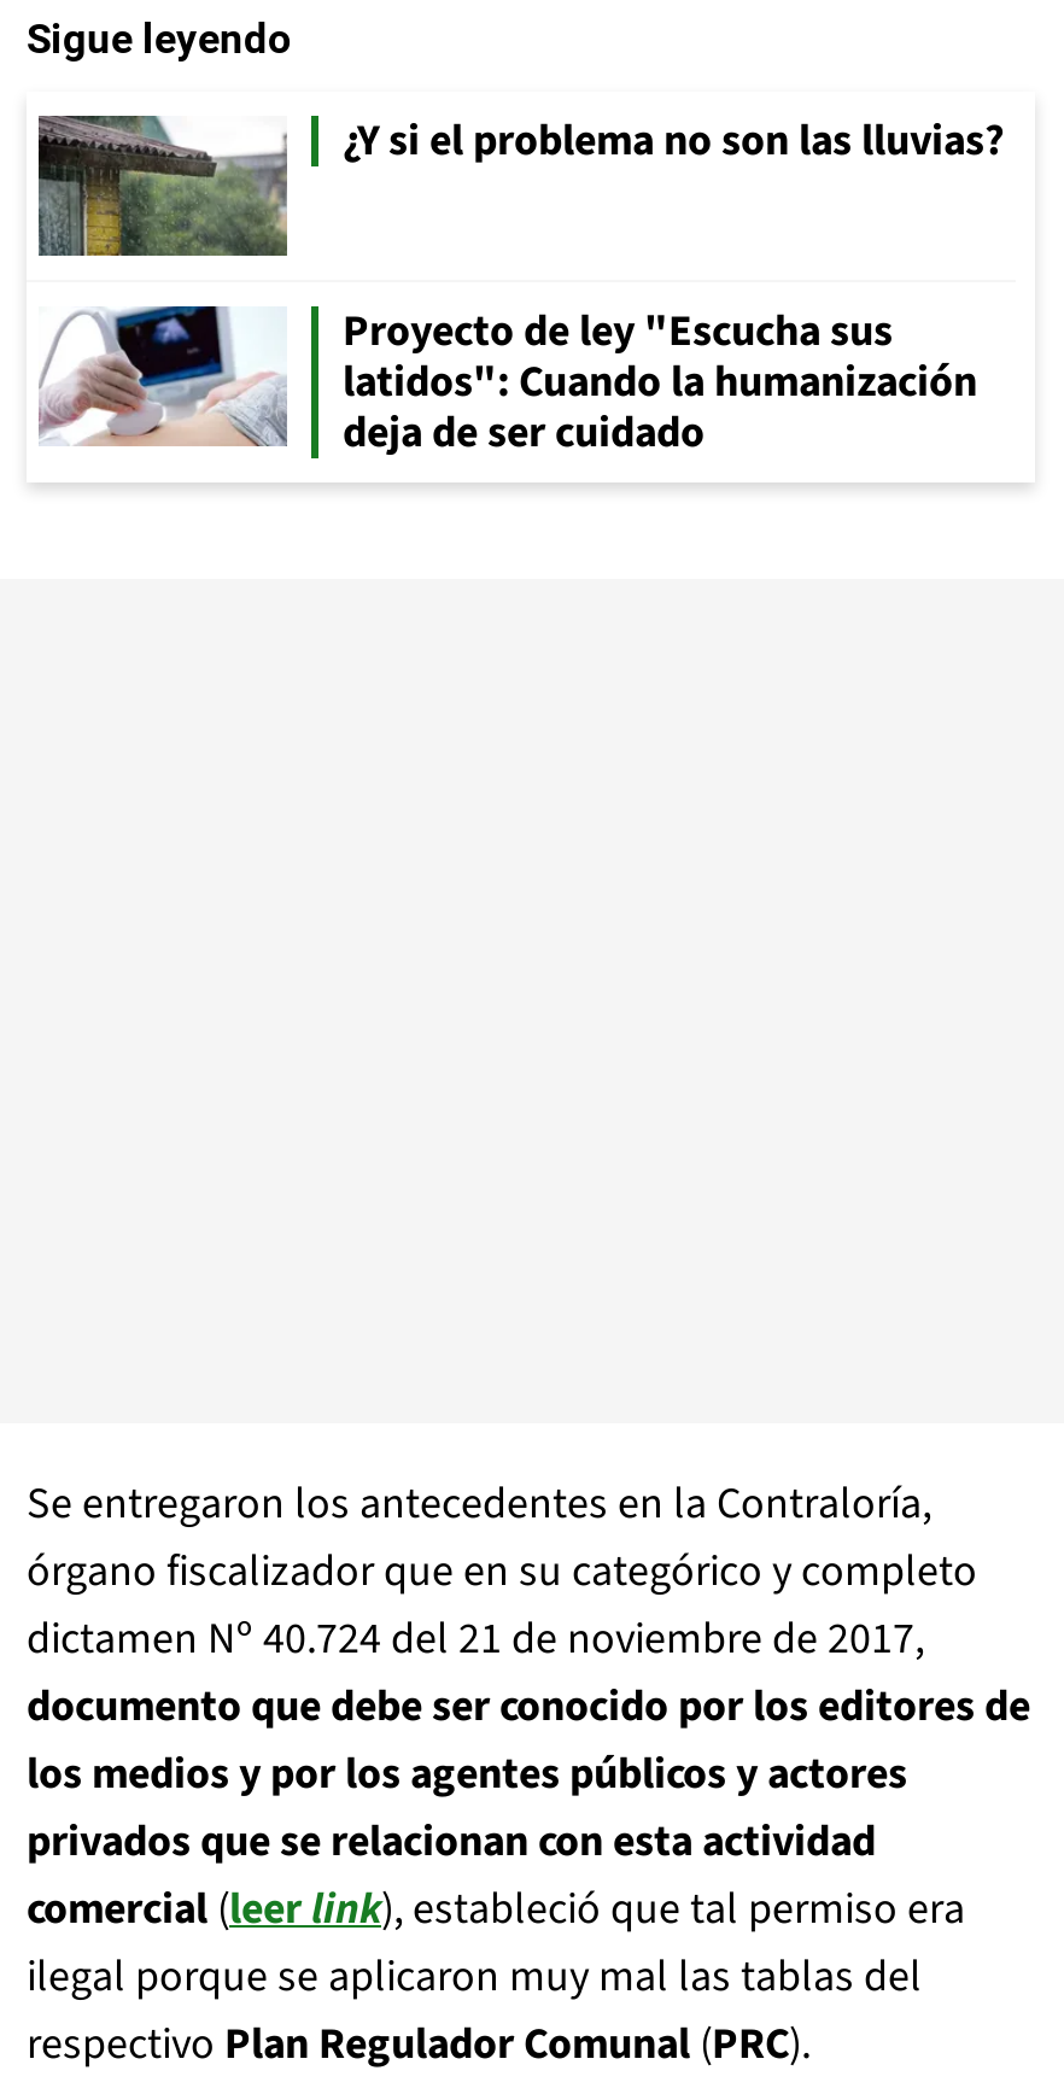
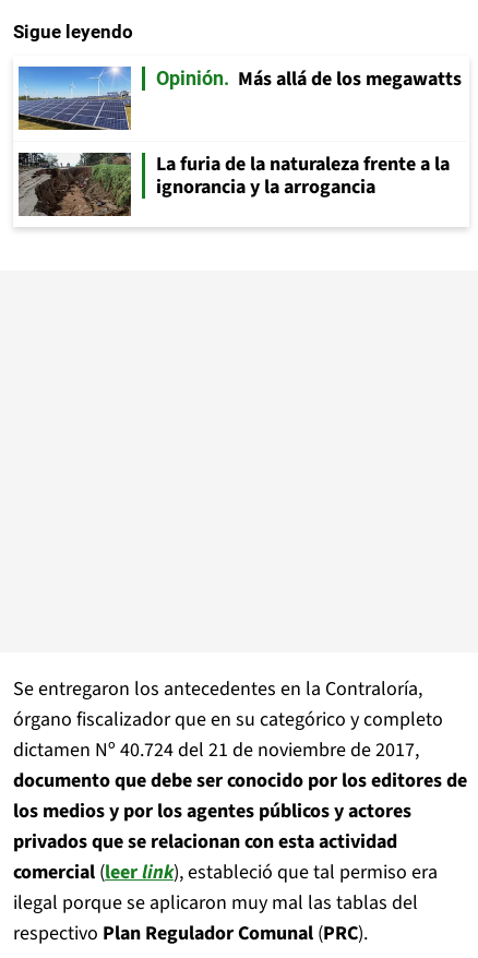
- [image]
- ¿Y si el problema no son las lluvias?
+ [image]
+ Opinión
+ Más allá de los megawatts

- [image]
- Proyecto de ley "Escucha sus
- latidos": Cuando la humanización
- deja de ser cuidado
+ [image]
+ La furia de la naturaleza frente a la
+ ignorancia y la arrogancia
